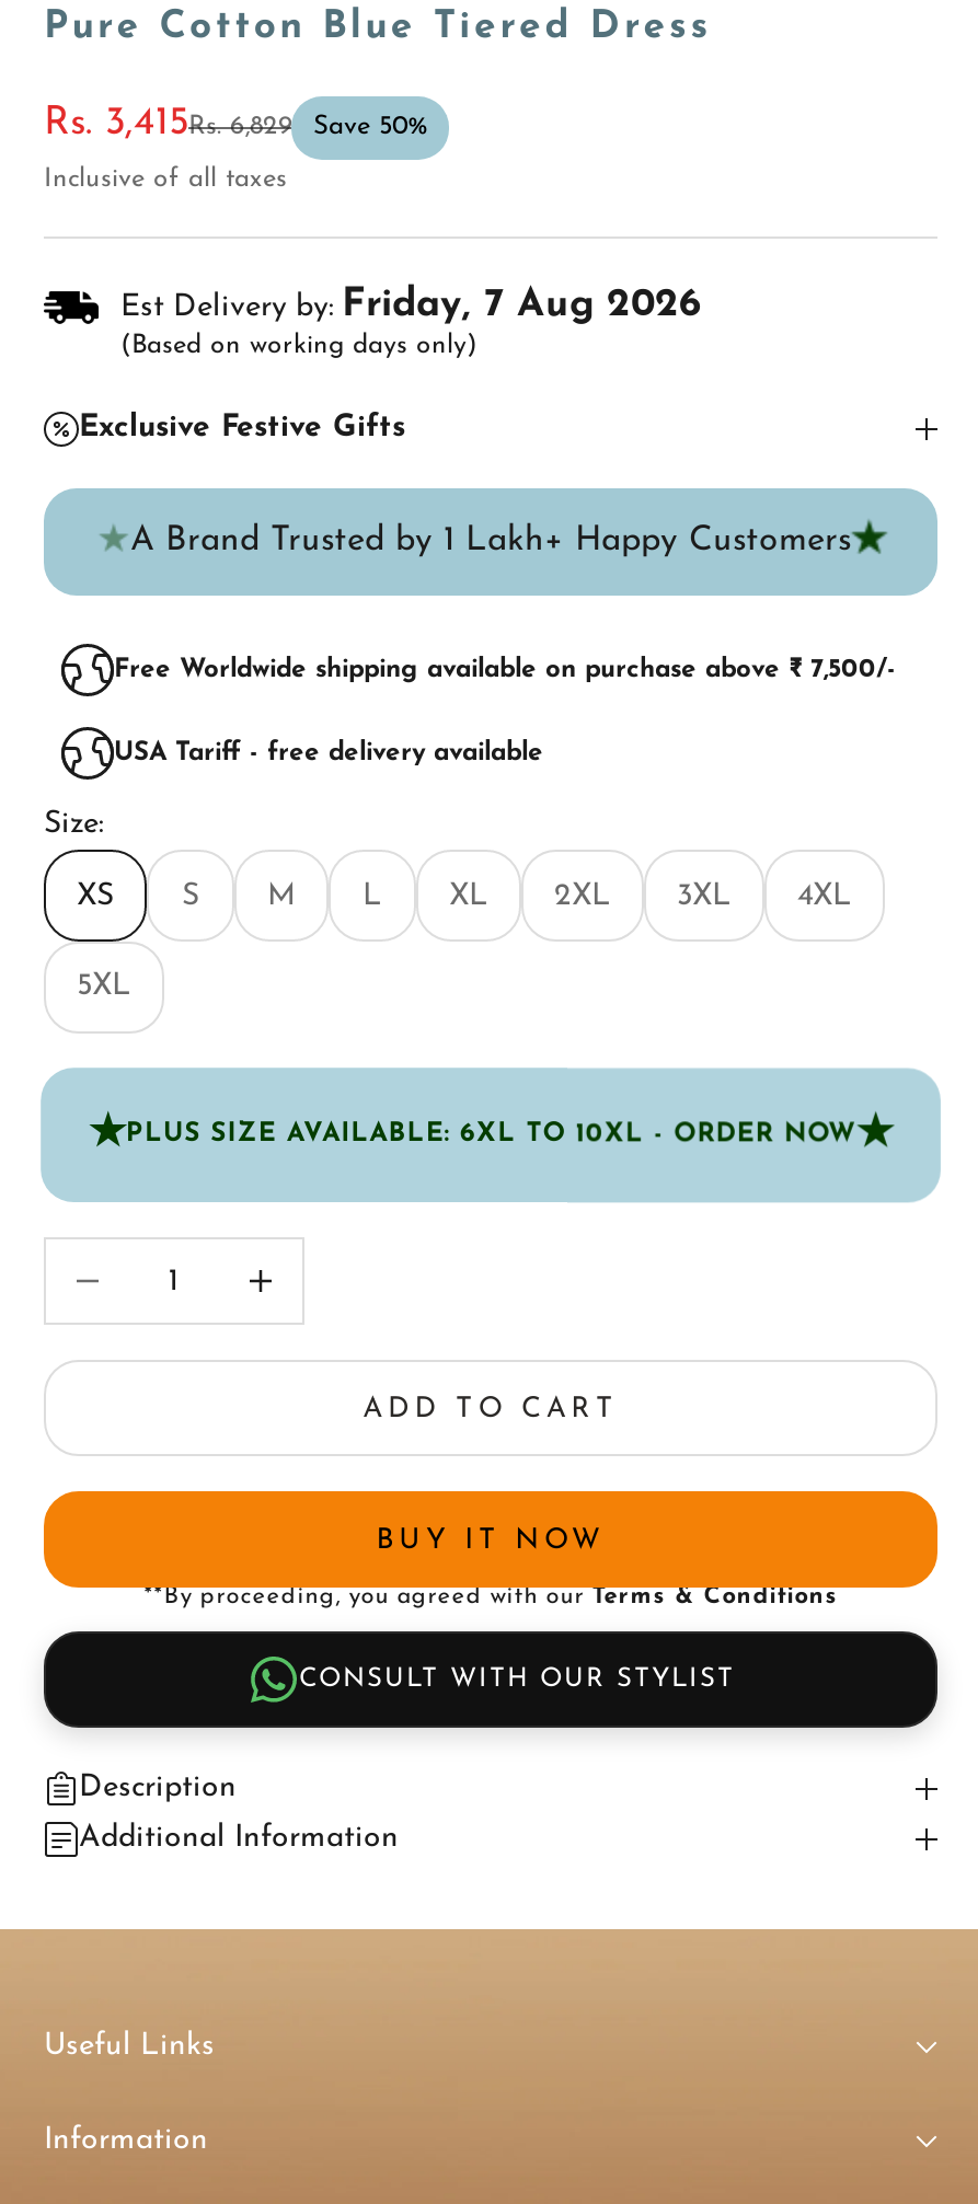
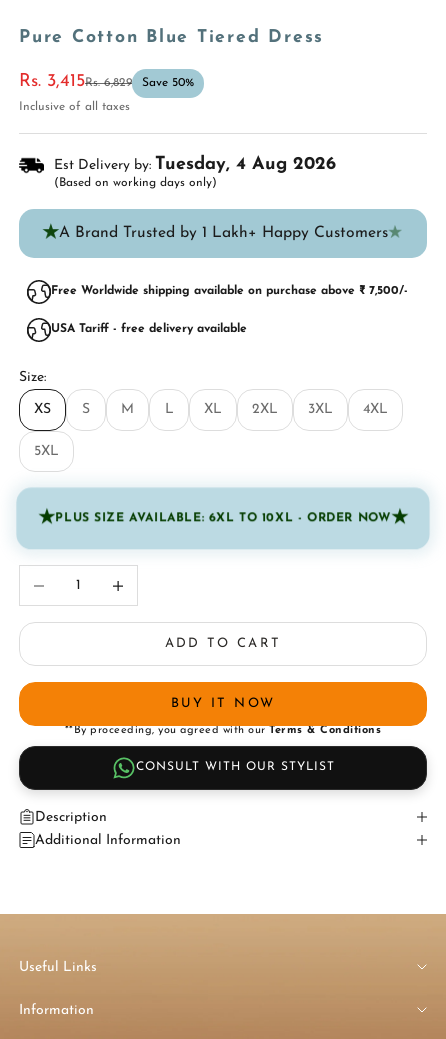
- Est Delivery by: Friday, 7 Aug 2026
+ Est Delivery by: Tuesday, 4 Aug 2026

- Exclusive Festive Gifts

moved up: Free Worldwide shipping available on purchase above ₹ 7,500/- | USA Tariff - free delivery available

moved up: Size: | XS | S | ... | Description | Additional Information
